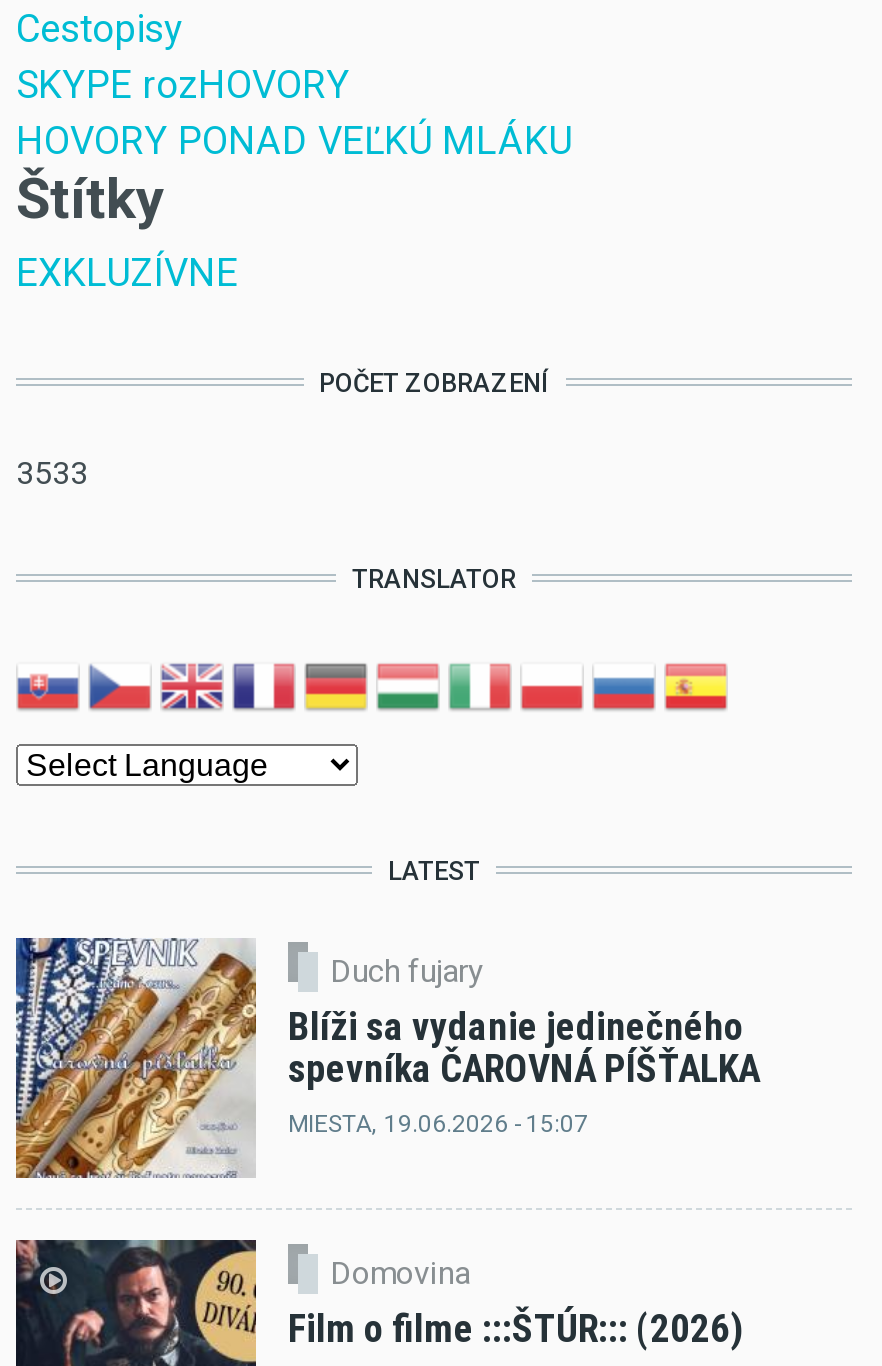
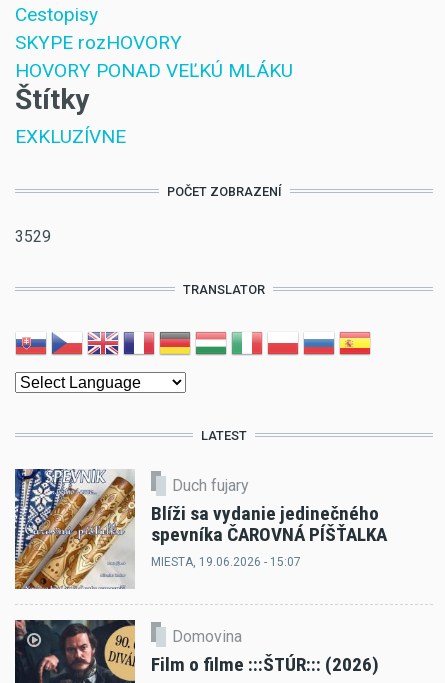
- 3533
+ 3529
